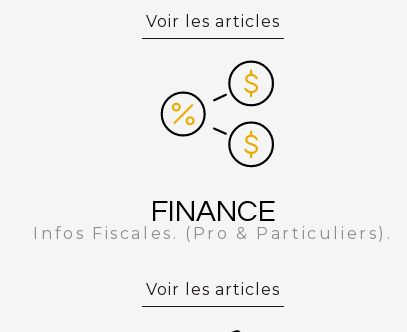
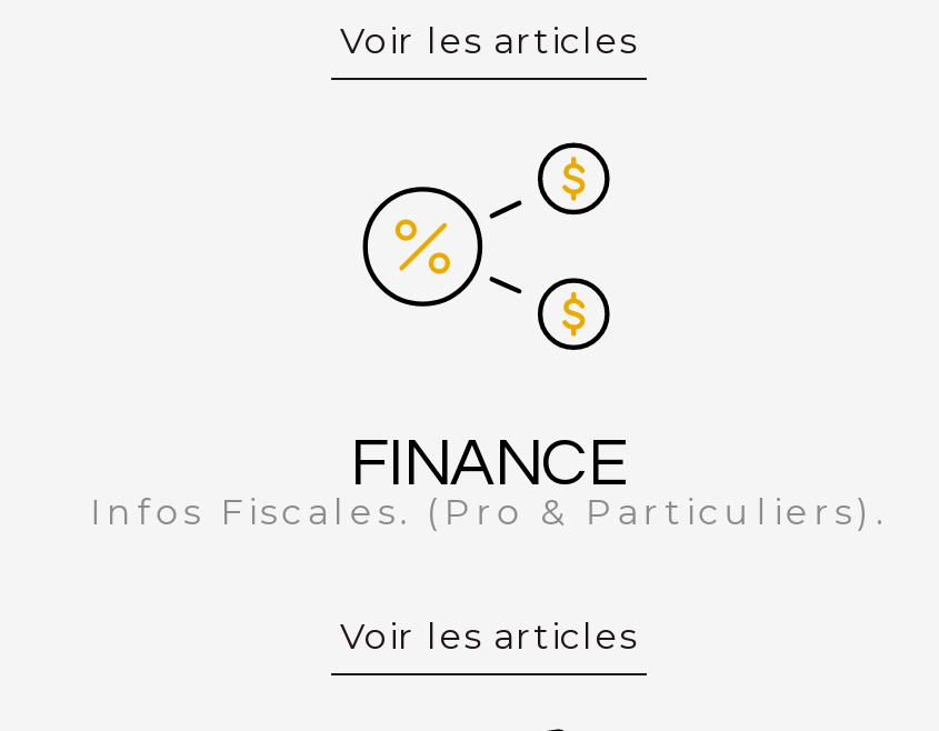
- [image]
+ [image]

- [image]
+ [image]

- [image]
+ [image]
